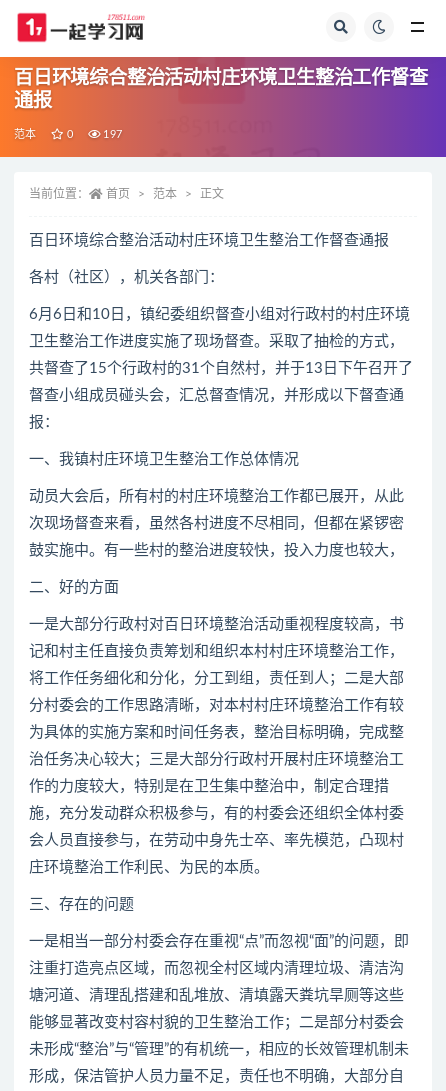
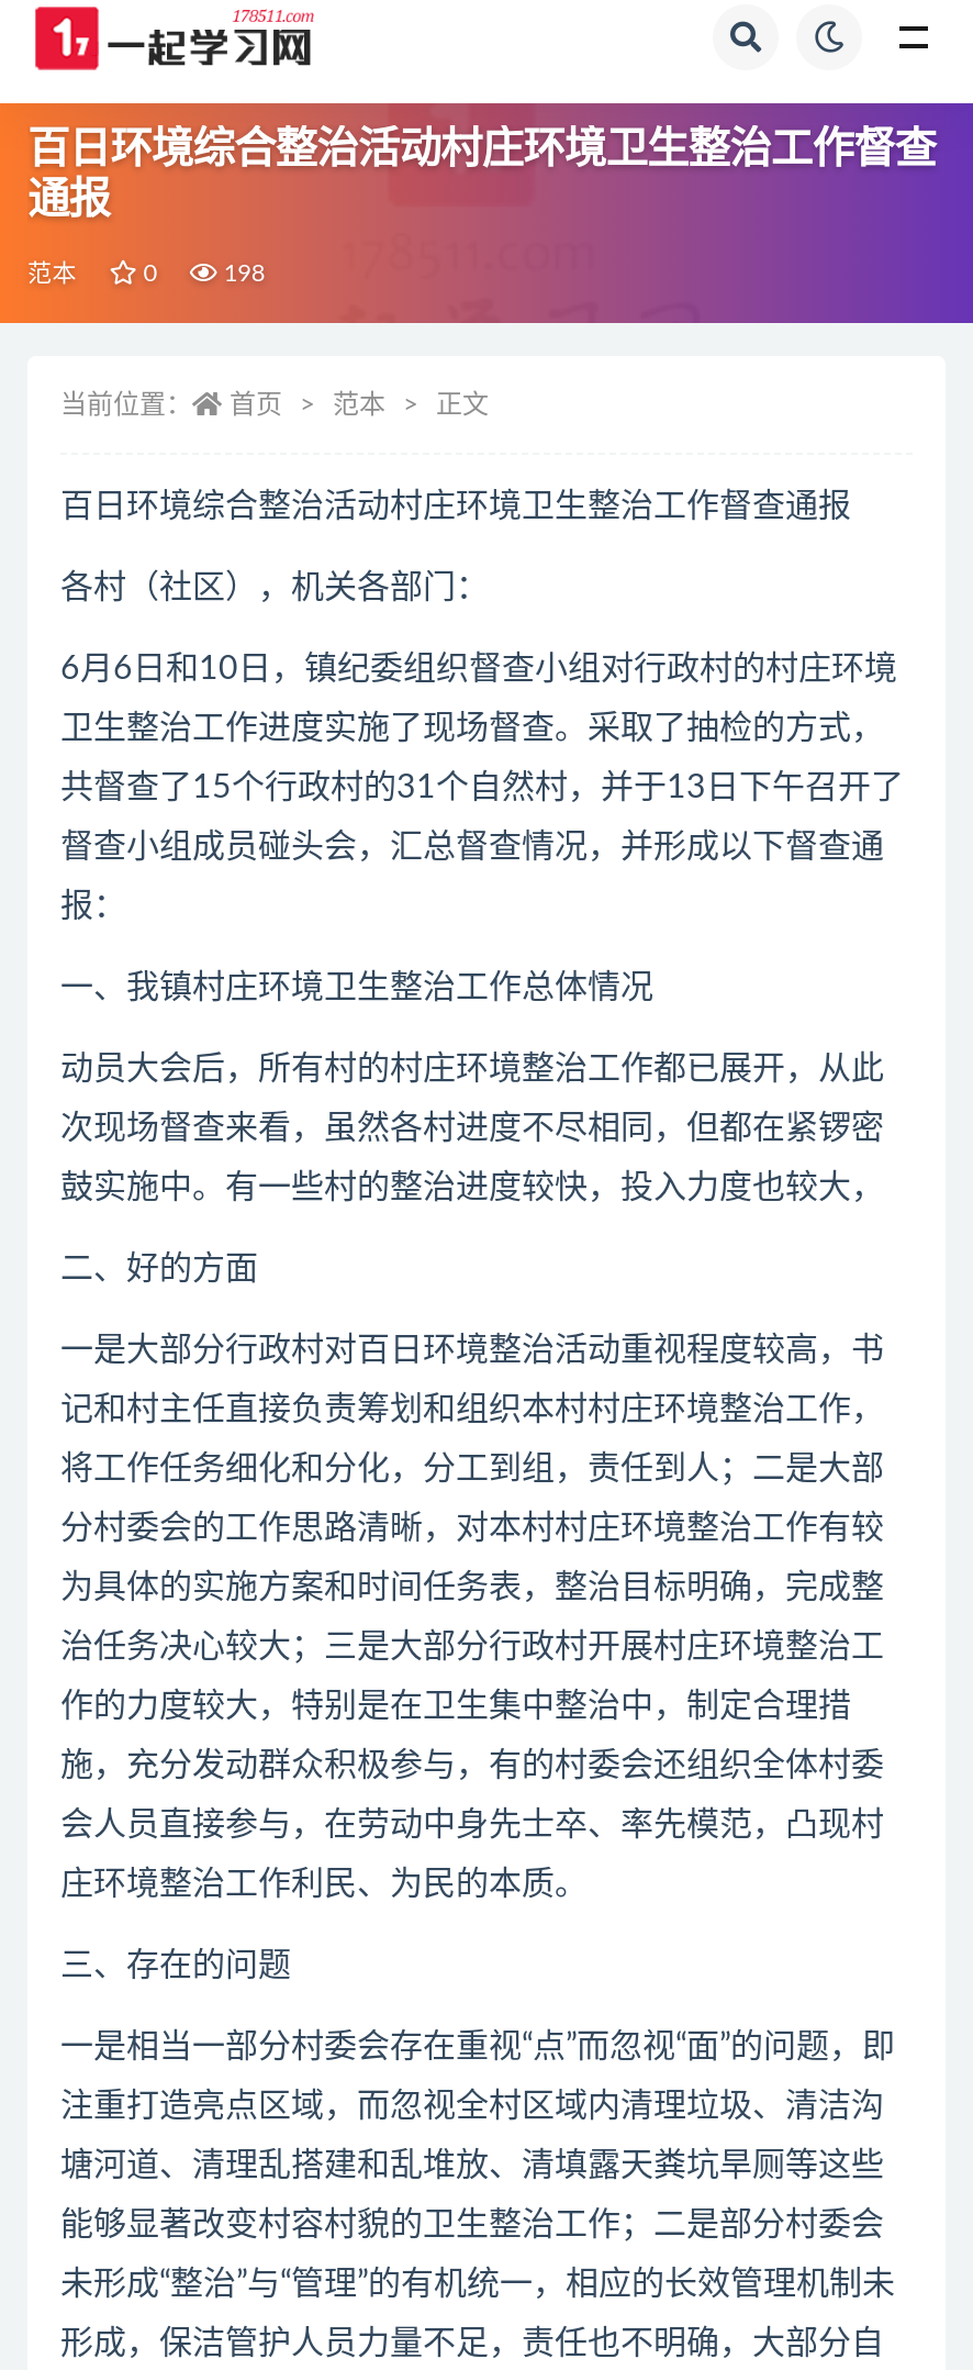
- 197
+ 198
